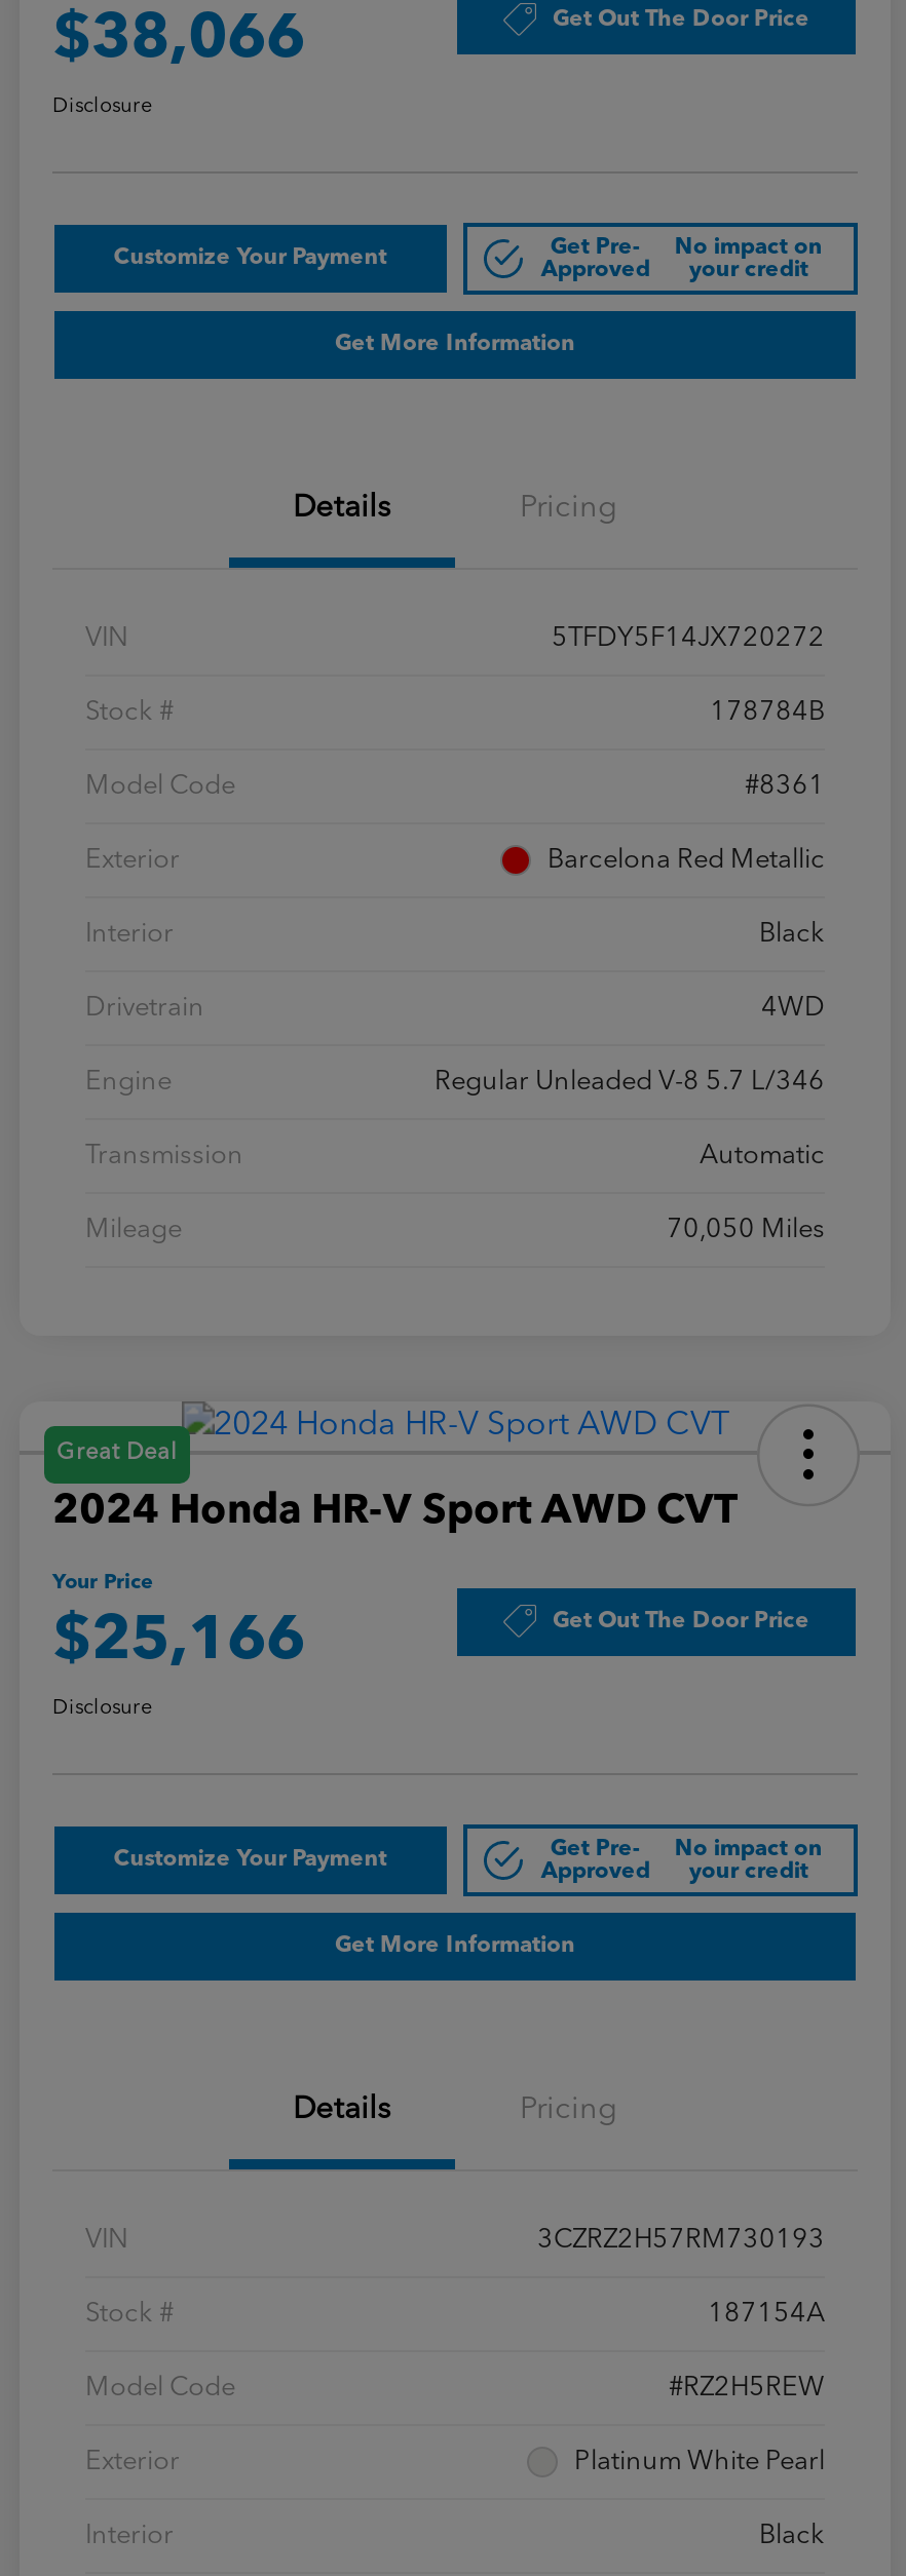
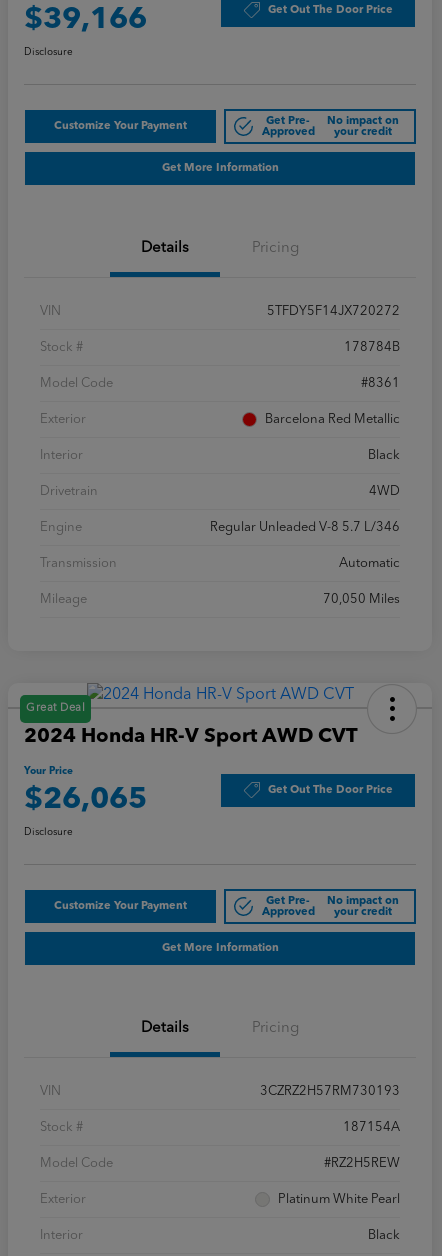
- $38,066
+ $39,166

- $25,166
+ $26,065
